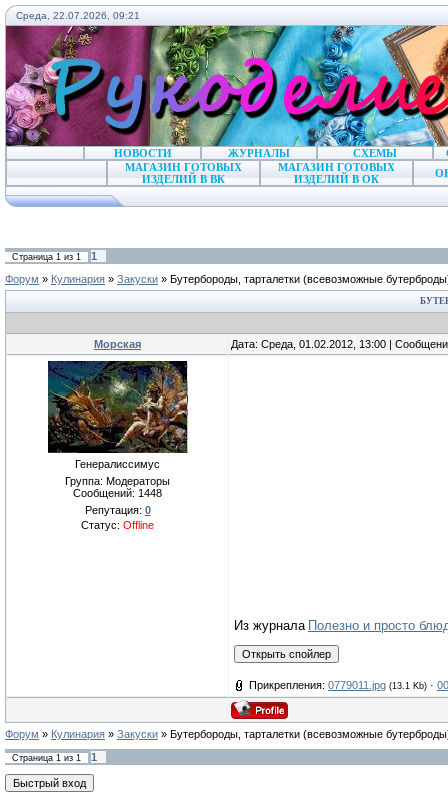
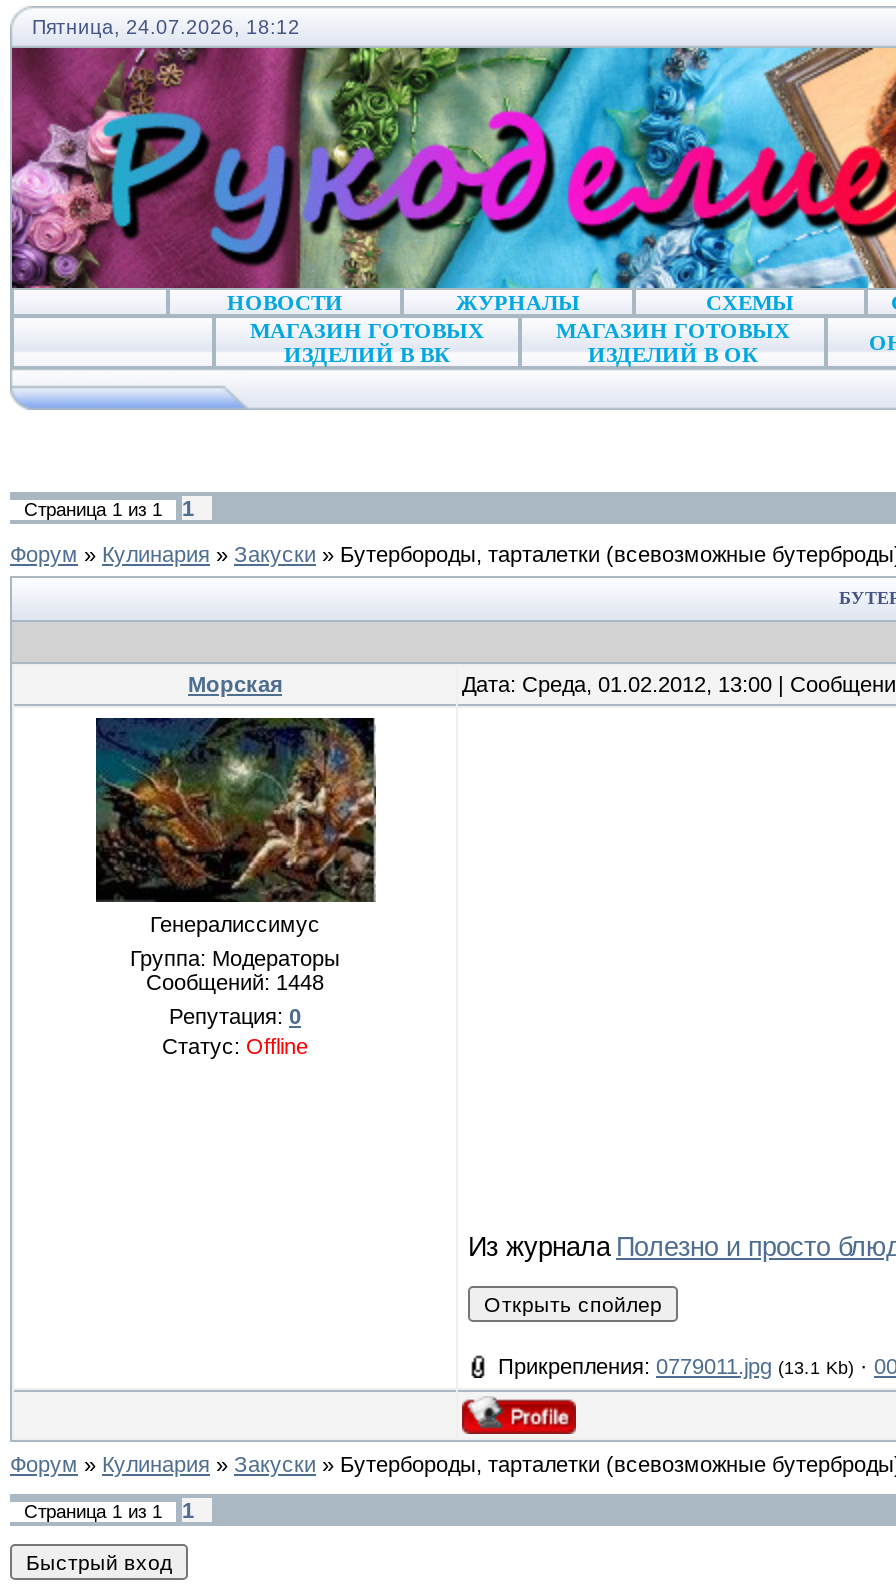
- Среда, 22.07.2026, 09:21
+ Пятница, 24.07.2026, 18:12
